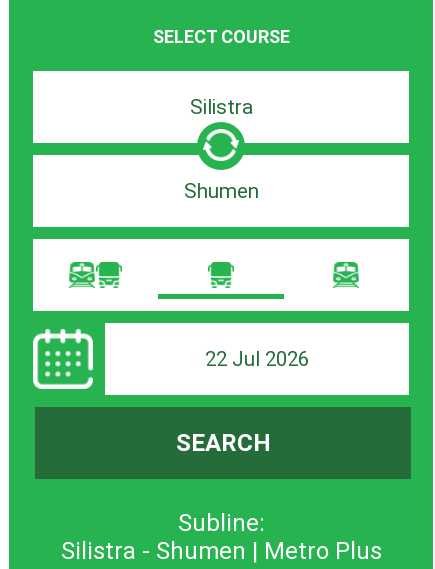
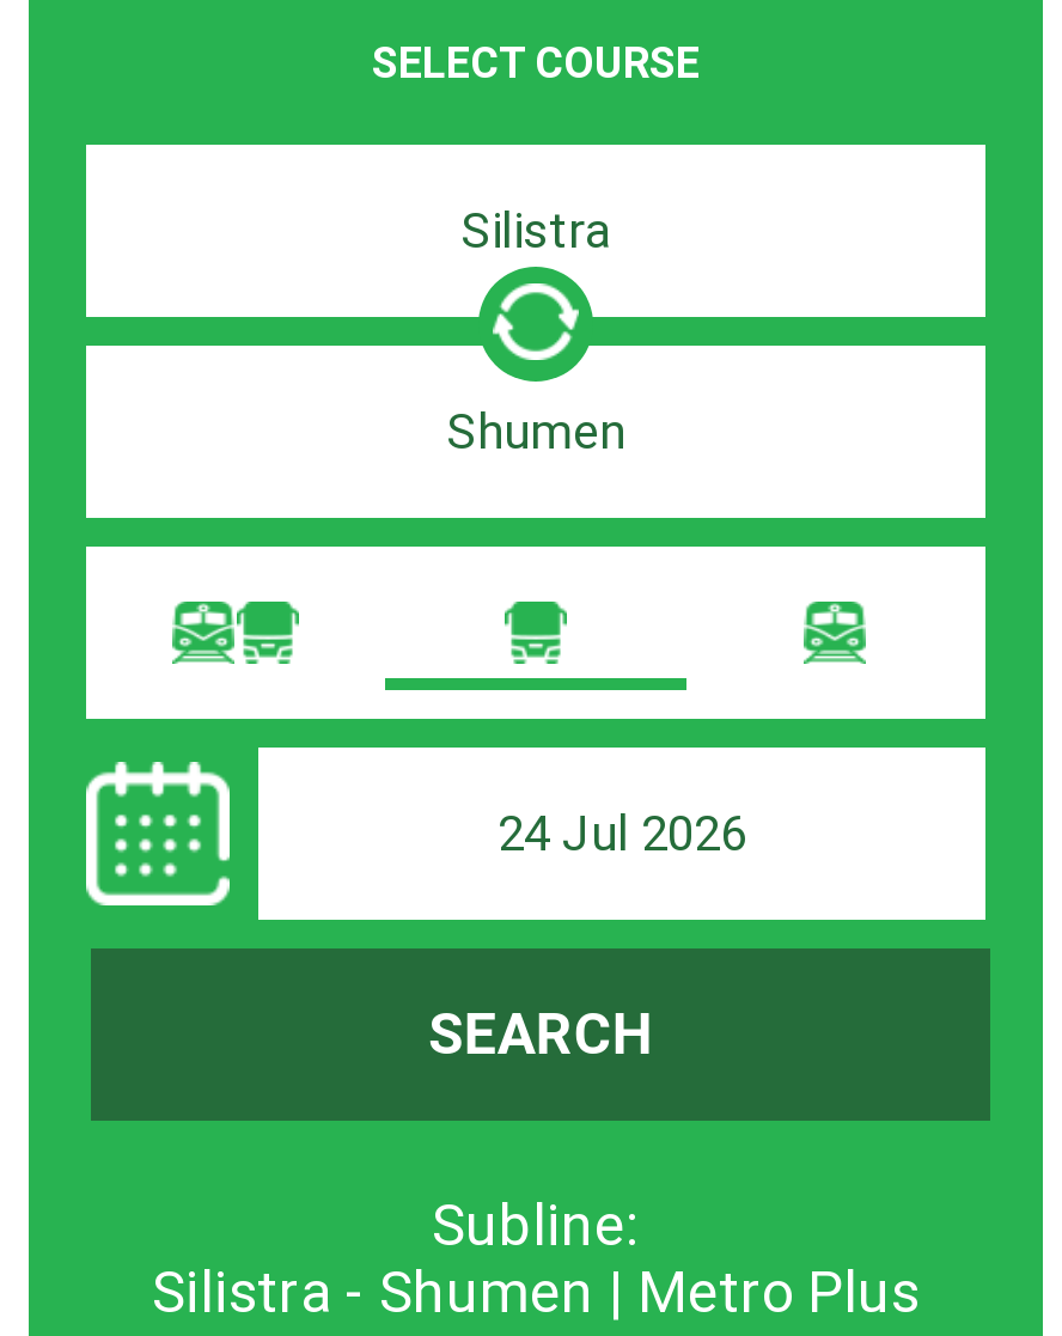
- 22 Jul 2026
+ 24 Jul 2026
